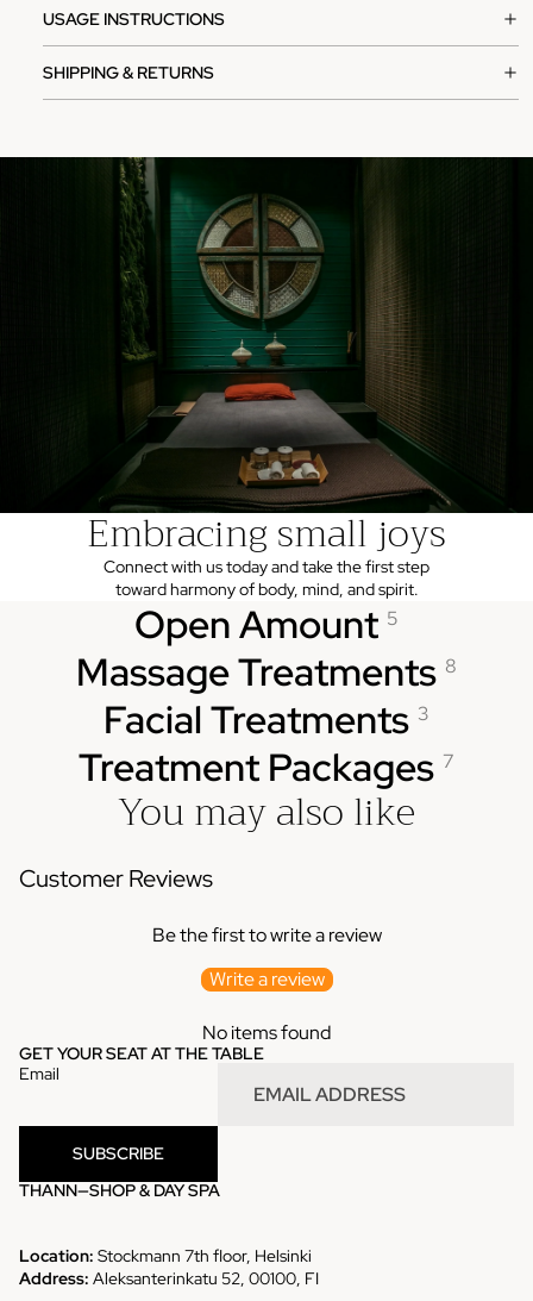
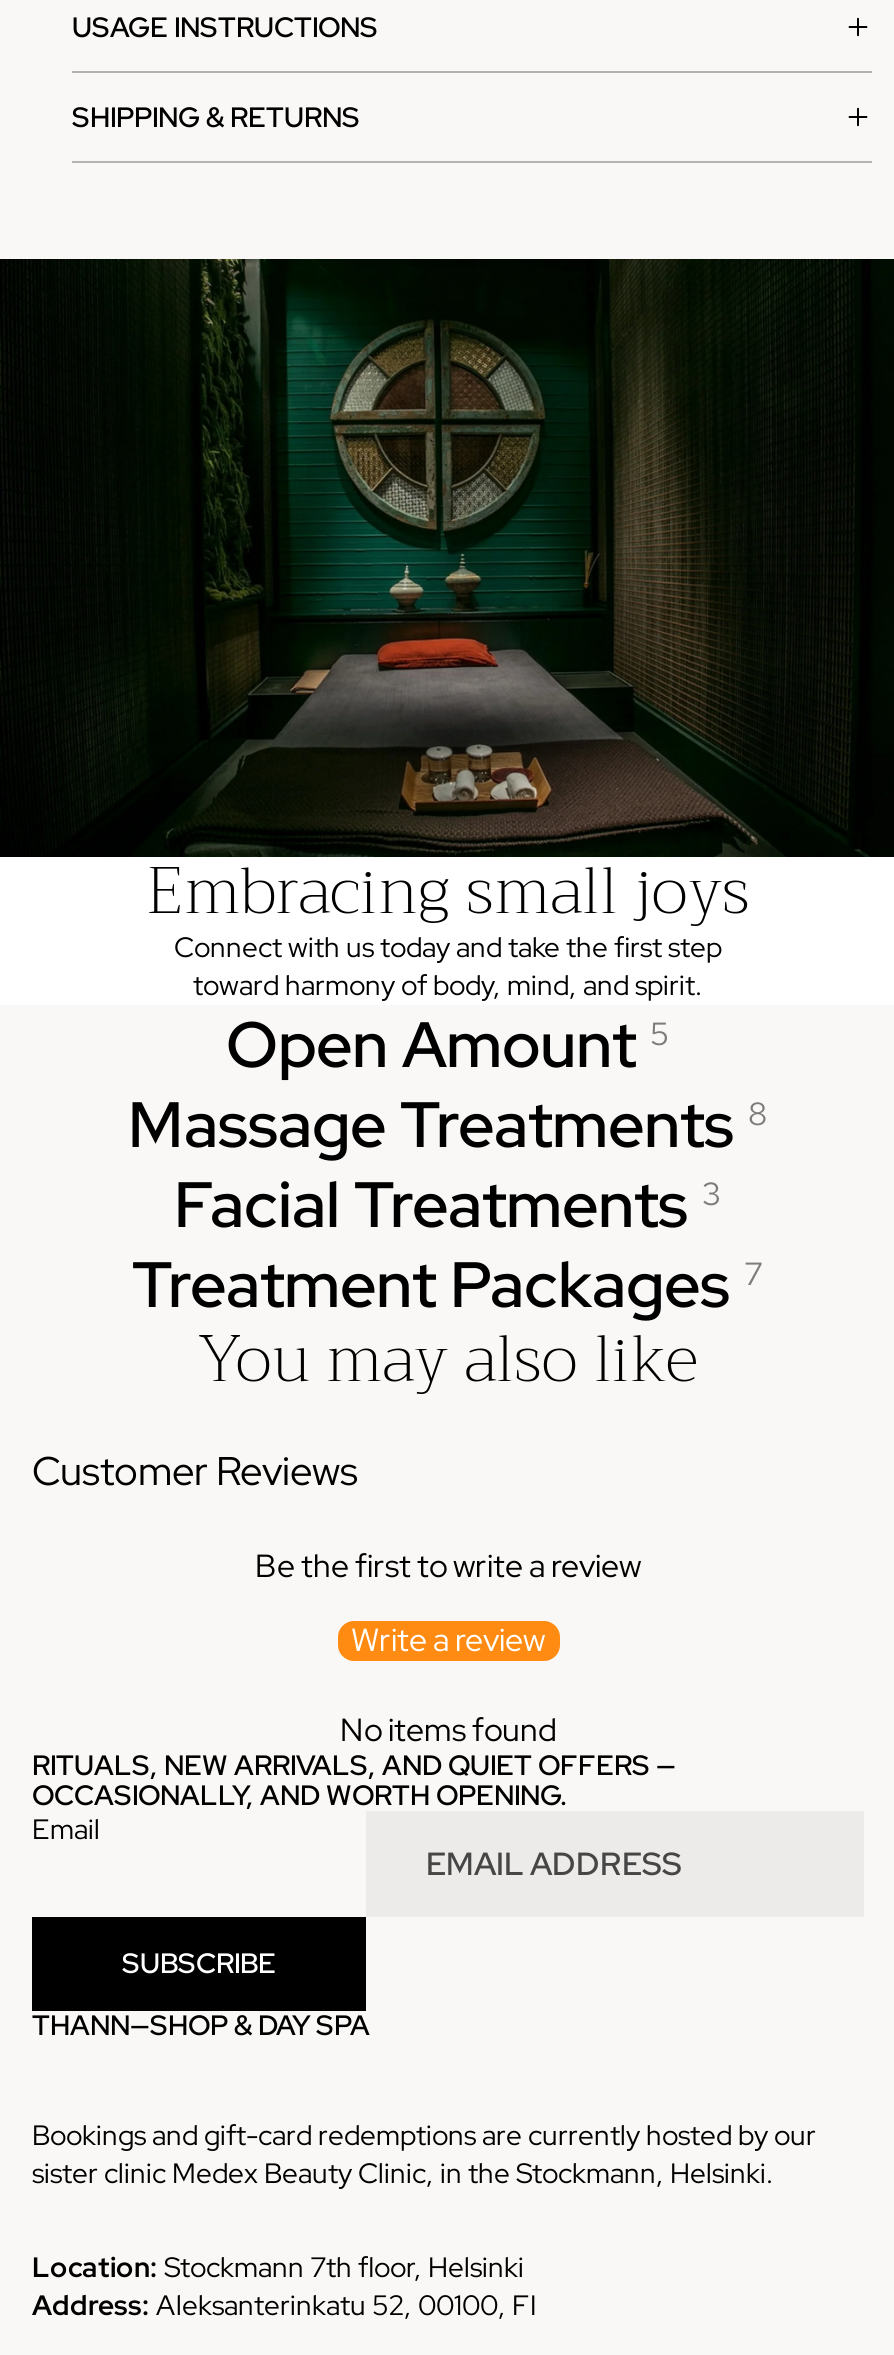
- GET YOUR SEAT AT THE TABLE
+ RITUALS, NEW ARRIVALS, AND QUIET OFFERS —
+ OCCASIONALLY, AND WORTH OPENING.

+ Bookings and gift-card redemptions are currently hosted by our
+ sister clinic Medex Beauty Clinic, in the Stockmann, Helsinki.
